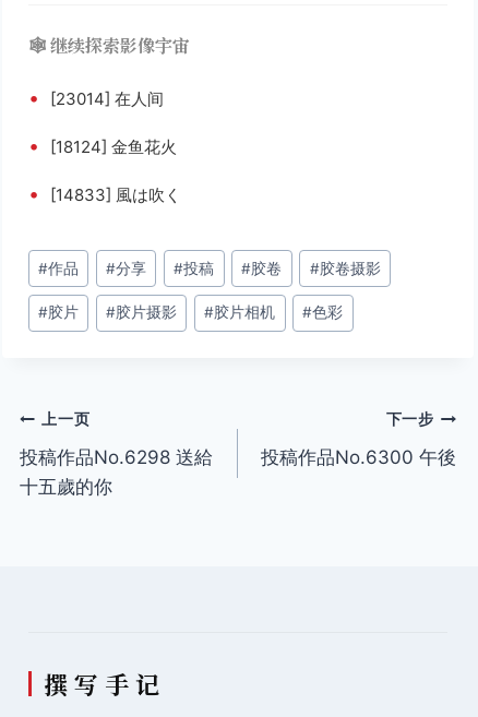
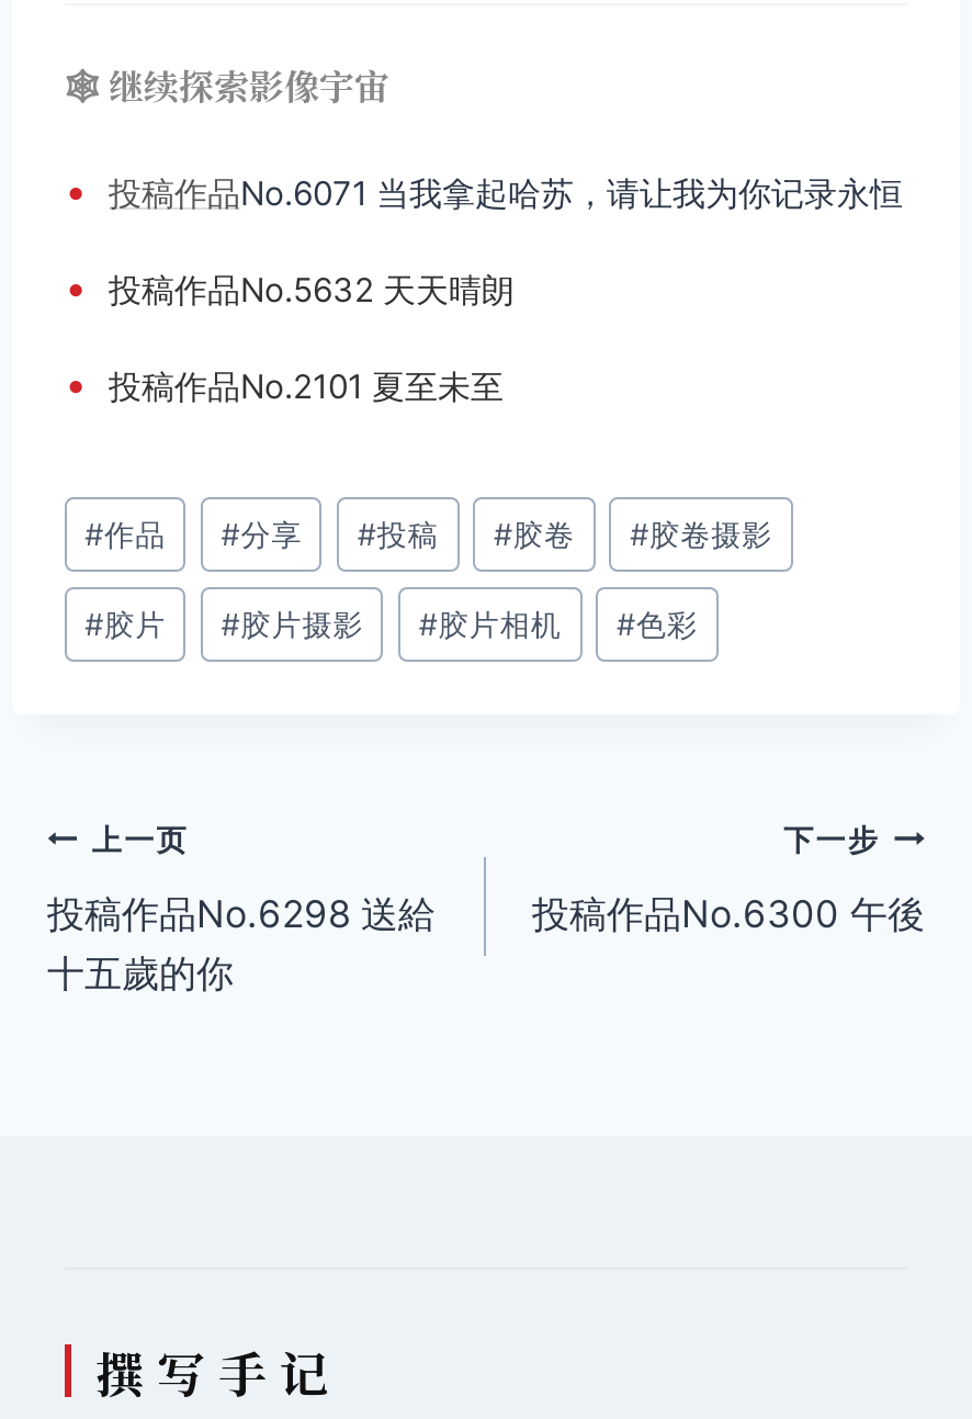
- • [23014] 在人间
+ • 投稿作品No.6071 当我拿起哈苏，请让我为你记录永恒

- • [18124] 金鱼花火
+ • 投稿作品No.5632 天天晴朗

- • [14833] 風は吹く
+ • 投稿作品No.2101 夏至未至
